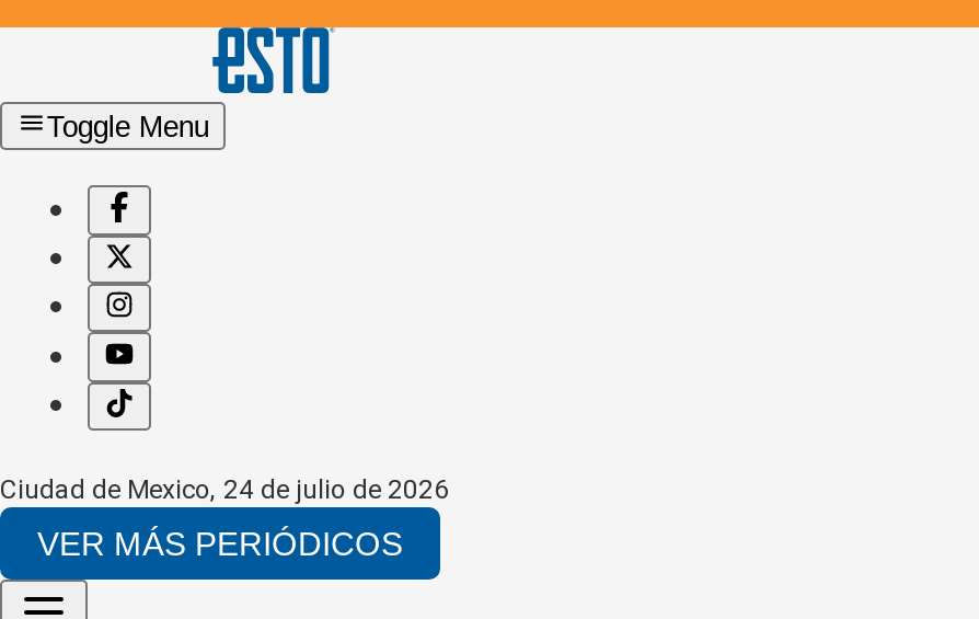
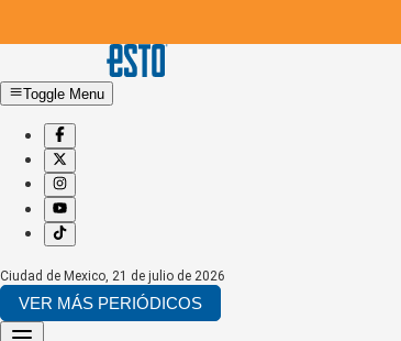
- Ciudad de Mexico, 24 de julio de 2026
+ Ciudad de Mexico, 21 de julio de 2026
